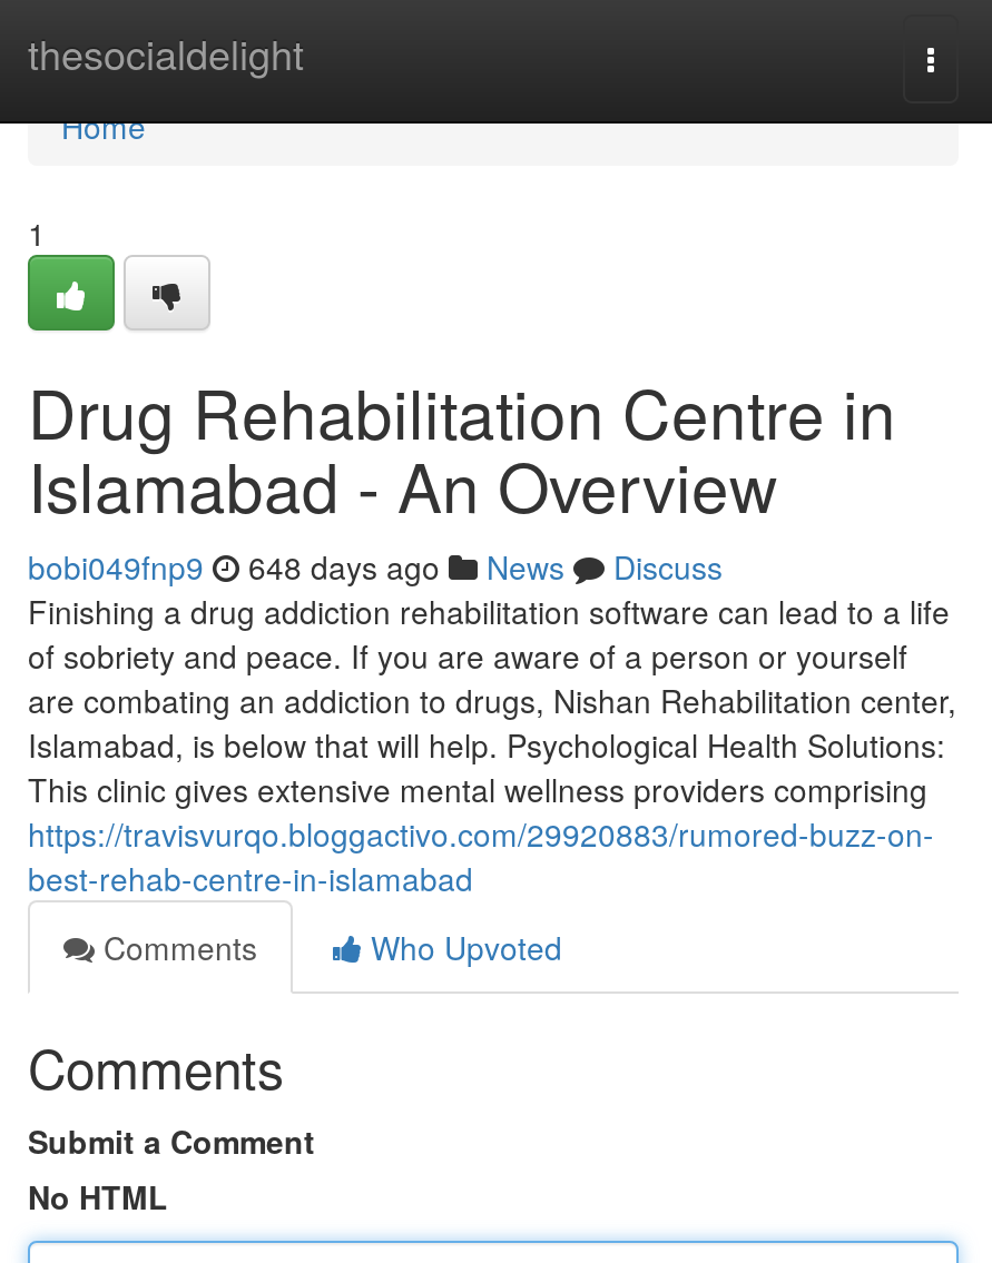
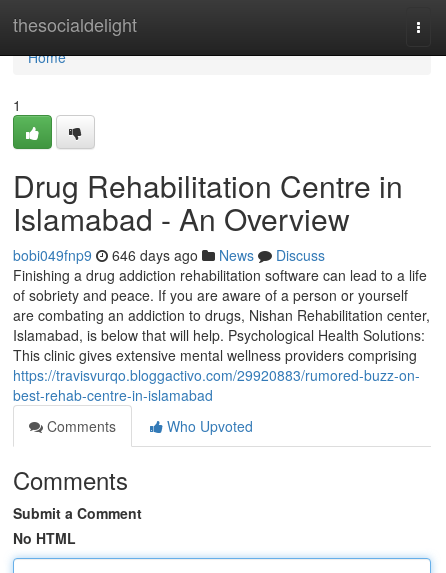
- bobi049fnp9 648 days ago News Discuss
+ bobi049fnp9 646 days ago News Discuss
